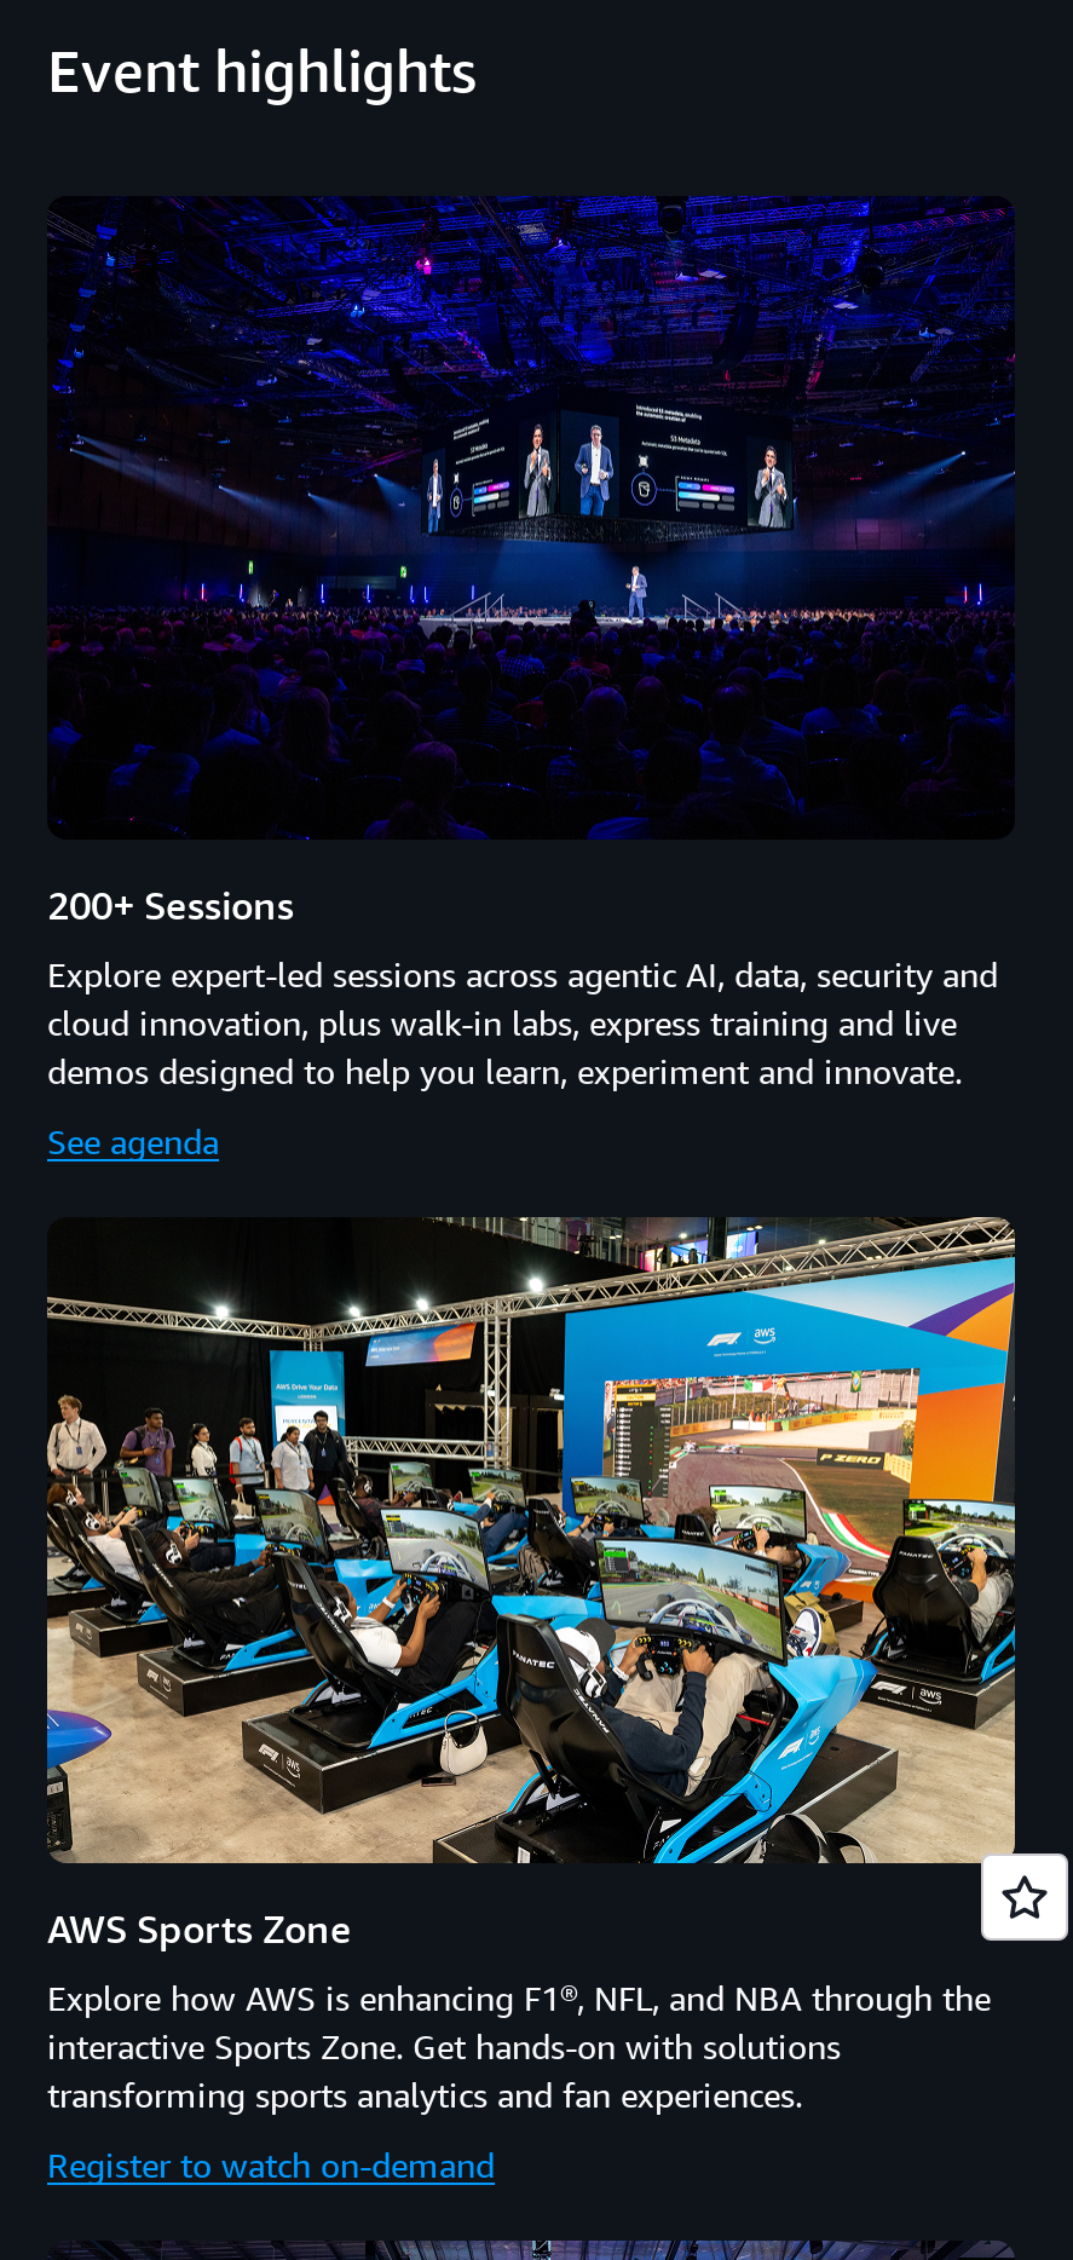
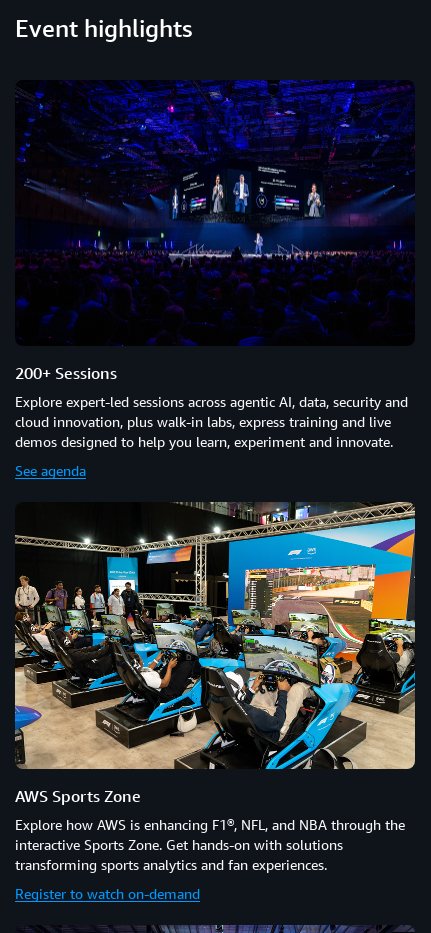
- [image]
